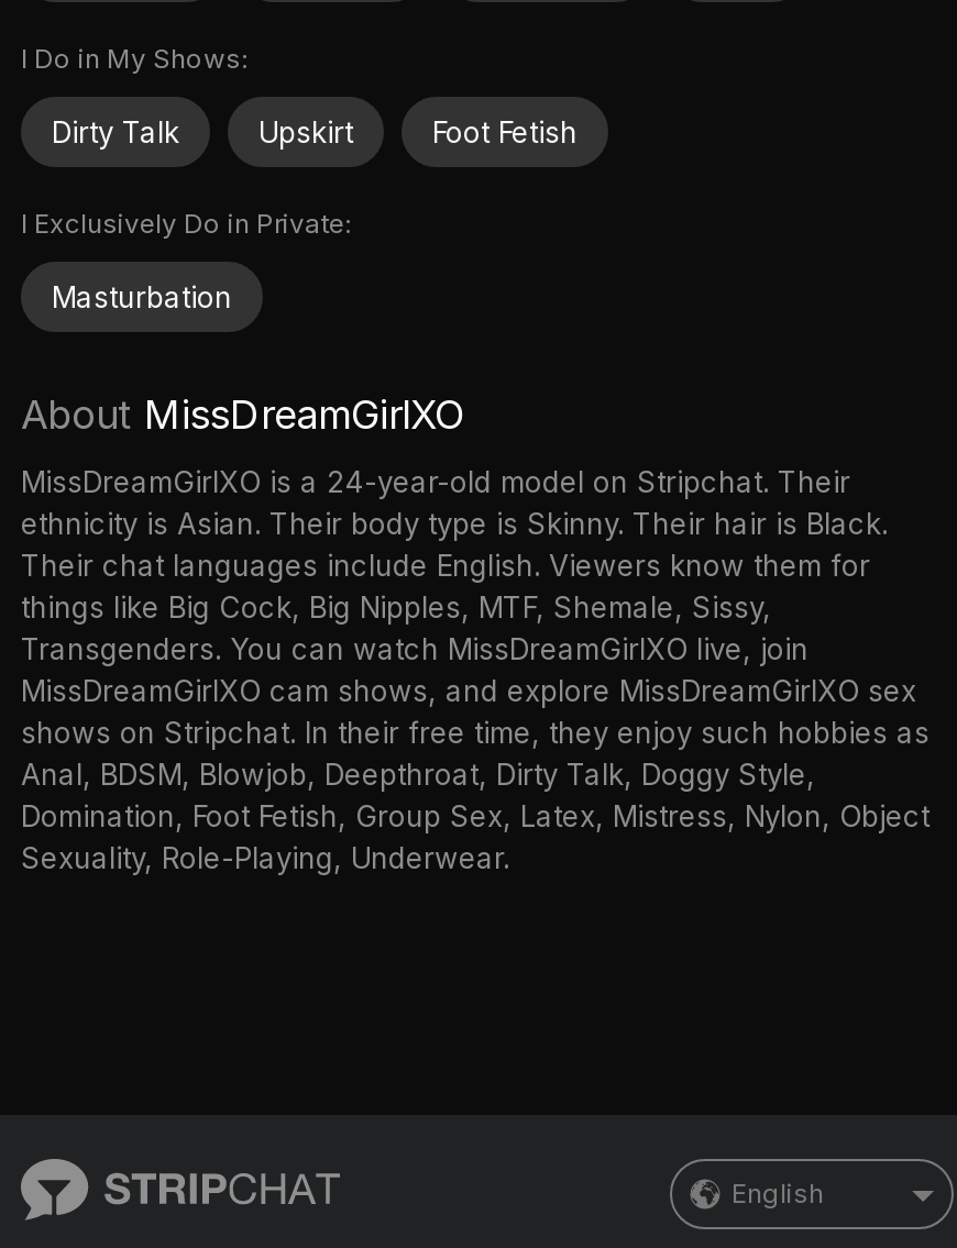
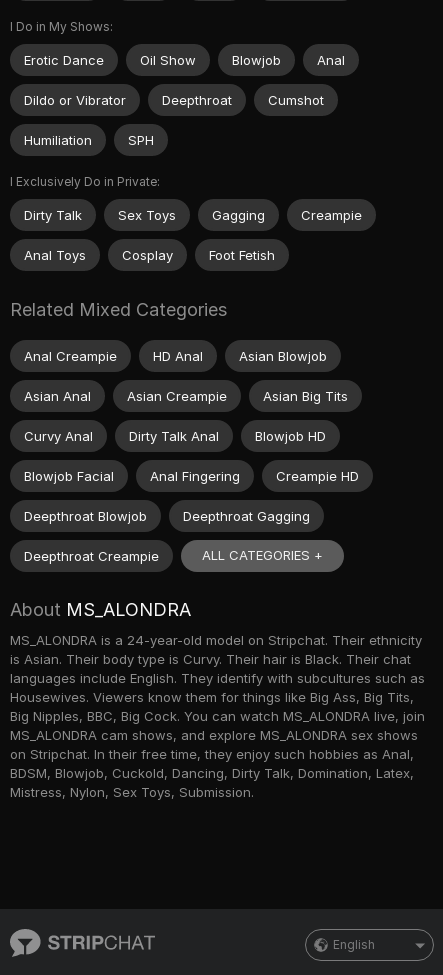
- Dirty Talk
- Upskirt
- Foot Fetish
+ Erotic Dance
+ Oil Show
+ Blowjob
+ Anal
+ Dildo or Vibrator
+ Deepthroat
+ Cumshot
+ Humiliation
+ SPH

- Masturbation
- About MissDreamGirlXO
- MissDreamGirlXO is a 24-year-old model on Stripchat. Their
- ethnicity is Asian. Their body type is Skinny. Their hair is Black.
- Their chat languages include English. Viewers know them for
- things like Big Cock, Big Nipples, MTF, Shemale, Sissy,
- Transgenders. You can watch MissDreamGirlXO live, join
- MissDreamGirlXO cam shows, and explore MissDreamGirlXO sex
- shows on Stripchat. In their free time, they enjoy such hobbies as
- Anal, BDSM, Blowjob, Deepthroat, Dirty Talk, Doggy Style,
- Domination, Foot Fetish, Group Sex, Latex, Mistress, Nylon, Object
- Sexuality, Role-Playing, Underwear.
+ Dirty Talk
+ Sex Toys
+ Gagging
+ Creampie
+ Anal Toys
+ Cosplay
+ Foot Fetish
+ Related Mixed Categories
+ Anal Creampie
+ HD Anal
+ Asian Blowjob
+ Asian Anal
+ Asian Creampie
+ Asian Big Tits
+ Curvy Anal
+ Dirty Talk Anal
+ Blowjob HD
+ Blowjob Facial
+ Anal Fingering
+ Creampie HD
+ Deepthroat Blowjob
+ Deepthroat Gagging
+ Deepthroat Creampie
+ ALL CATEGORIES +
+ About MS_ALONDRA
+ MS_ALONDRA is a 24-year-old model on Stripchat. Their ethnicity
+ is Asian. Their body type is Curvy. Their hair is Black. Their chat
+ languages include English. They identify with subcultures such as
+ Housewives. Viewers know them for things like Big Ass, Big Tits,
+ Big Nipples, BBC, Big Cock. You can watch MS_ALONDRA live, join
+ MS_ALONDRA cam shows, and explore MS_ALONDRA sex shows
+ on Stripchat. In their free time, they enjoy such hobbies as Anal,
+ BDSM, Blowjob, Cuckold, Dancing, Dirty Talk, Domination, Latex,
+ Mistress, Nylon, Sex Toys, Submission.
